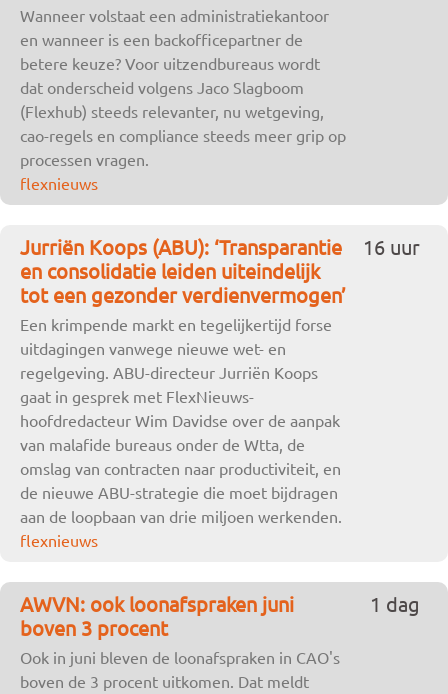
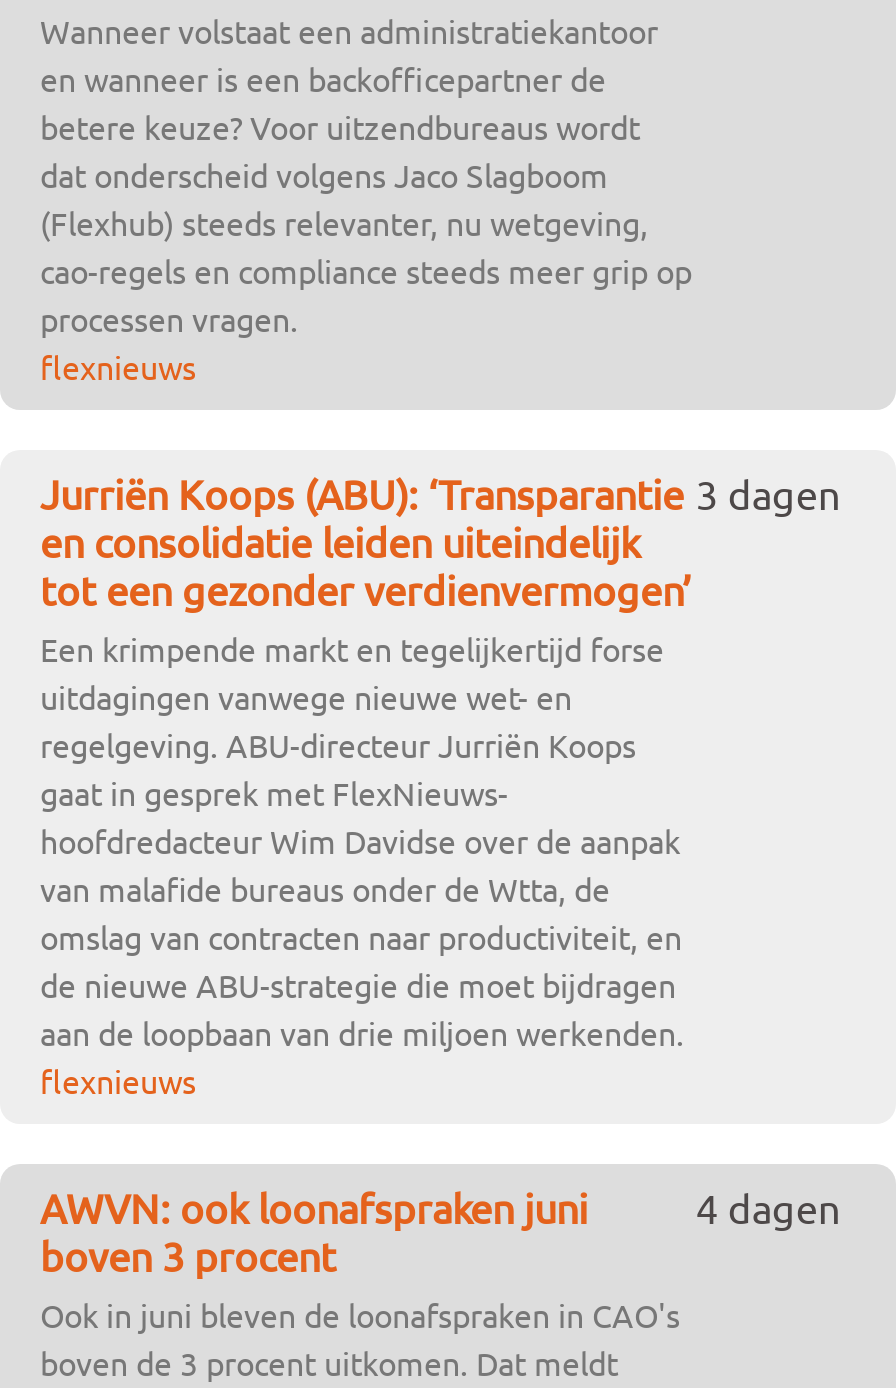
- Jurriën Koops (ABU): ‘Transparantie 16 uur
+ Jurriën Koops (ABU): ‘Transparantie 3 dagen

- 1 dag
+ 4 dagen
